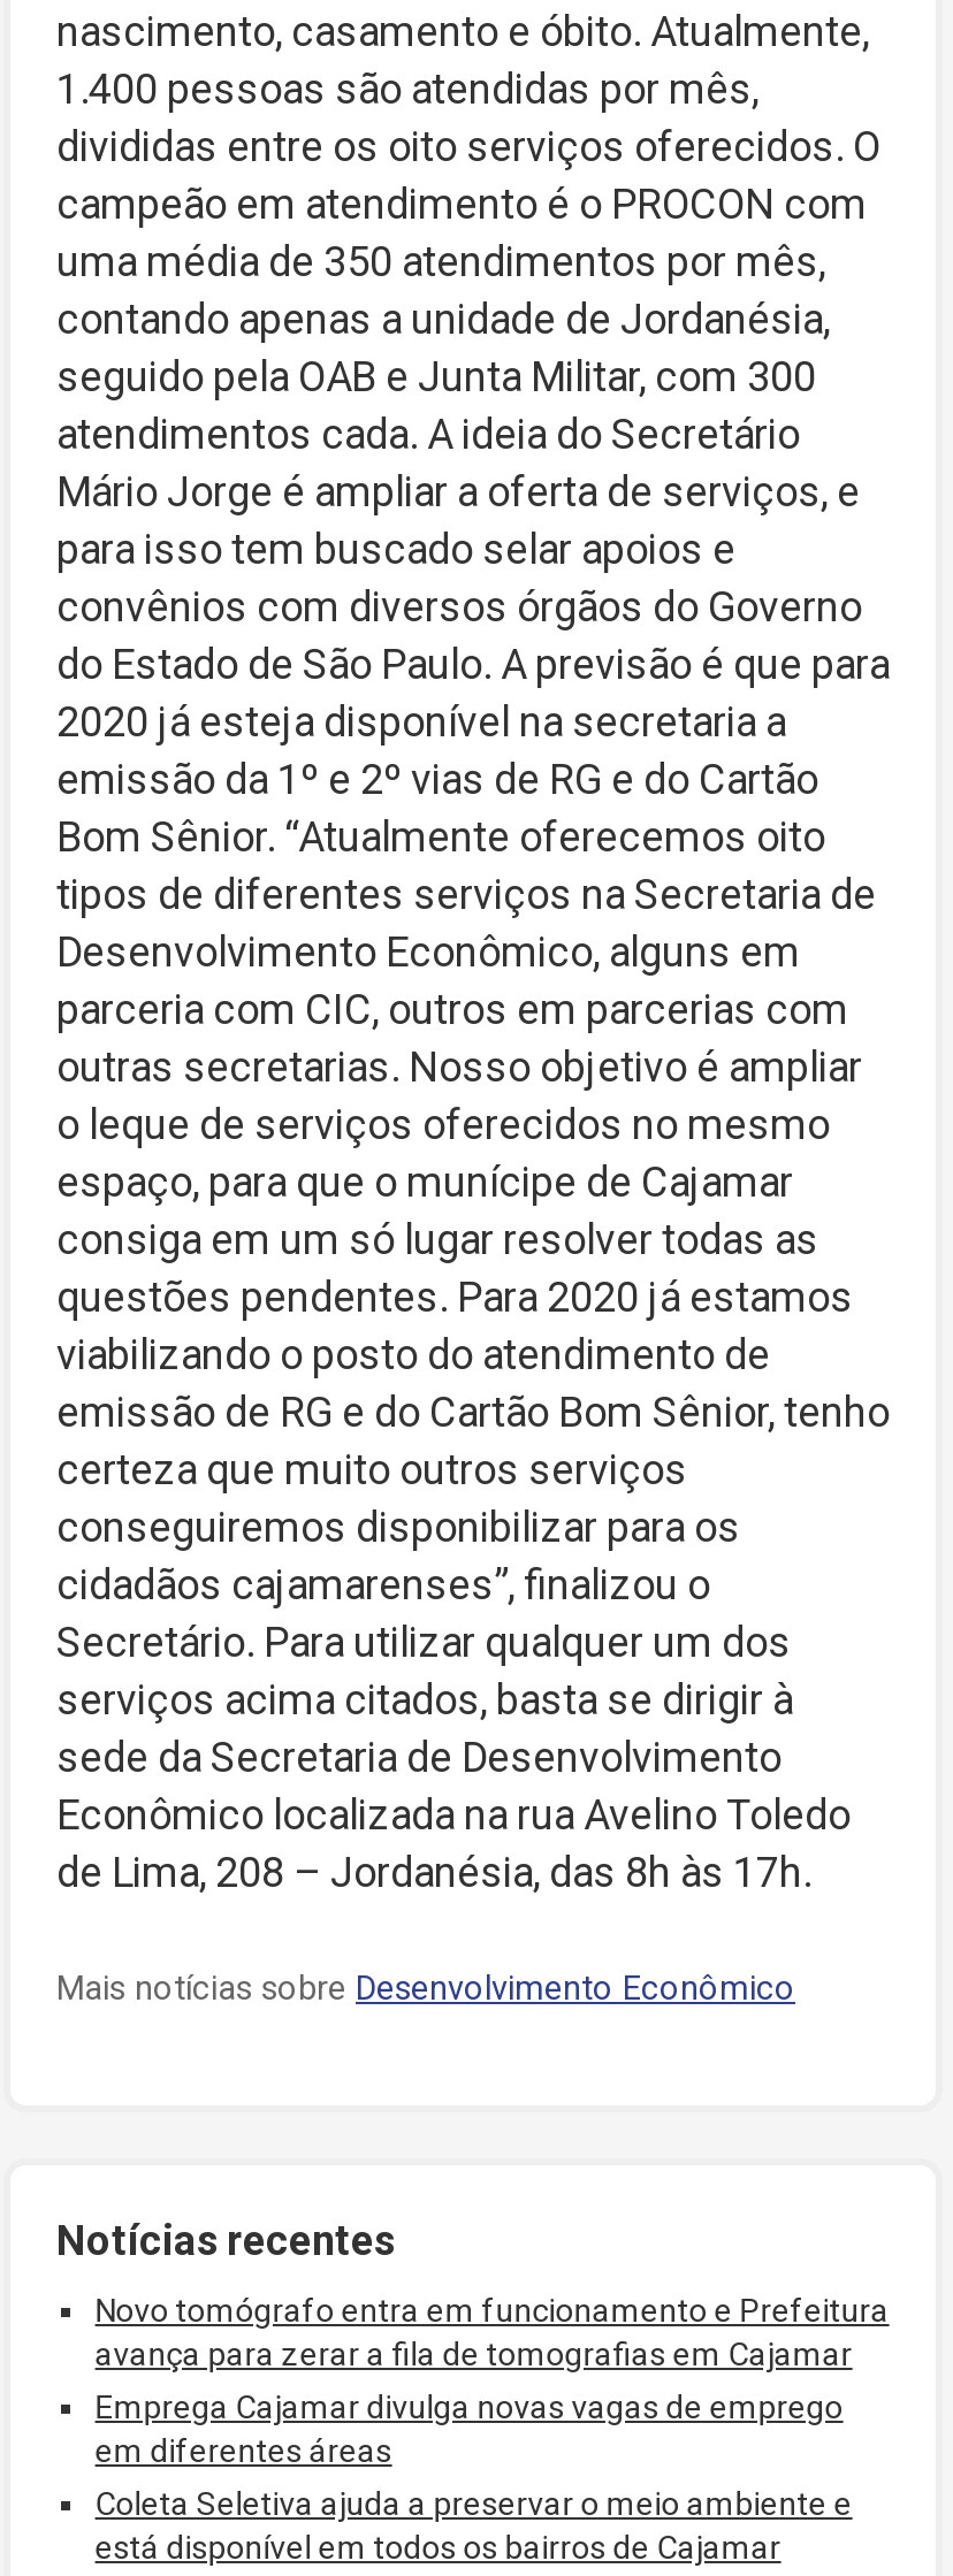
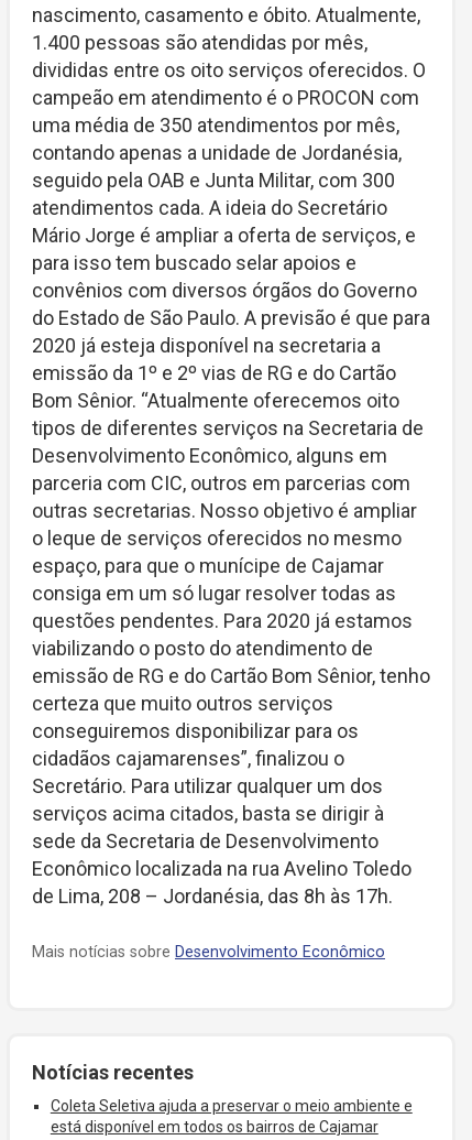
- Novo tomógrafo entra em funcionamento e Prefeitura
- avança para zerar a fila de tomografias em Cajamar
- Emprega Cajamar divulga novas vagas de emprego
- em diferentes áreas
